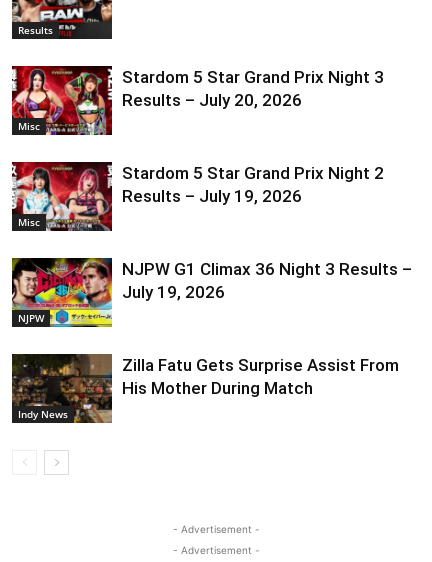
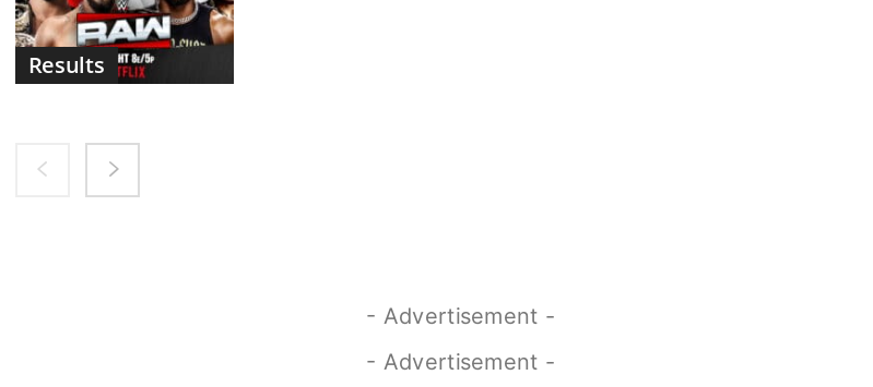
- [image]
- Misc

- Stardom 5 Star Grand Prix Night 3
- Results – July 20, 2026

- [image]
- Misc

- Stardom 5 Star Grand Prix Night 2
- Results – July 19, 2026

- [image]
- NJPW

- NJPW G1 Climax 36 Night 3 Results –
- July 19, 2026

- [image]
- Indy News

- Zilla Fatu Gets Surprise Assist From
- His Mother During Match
